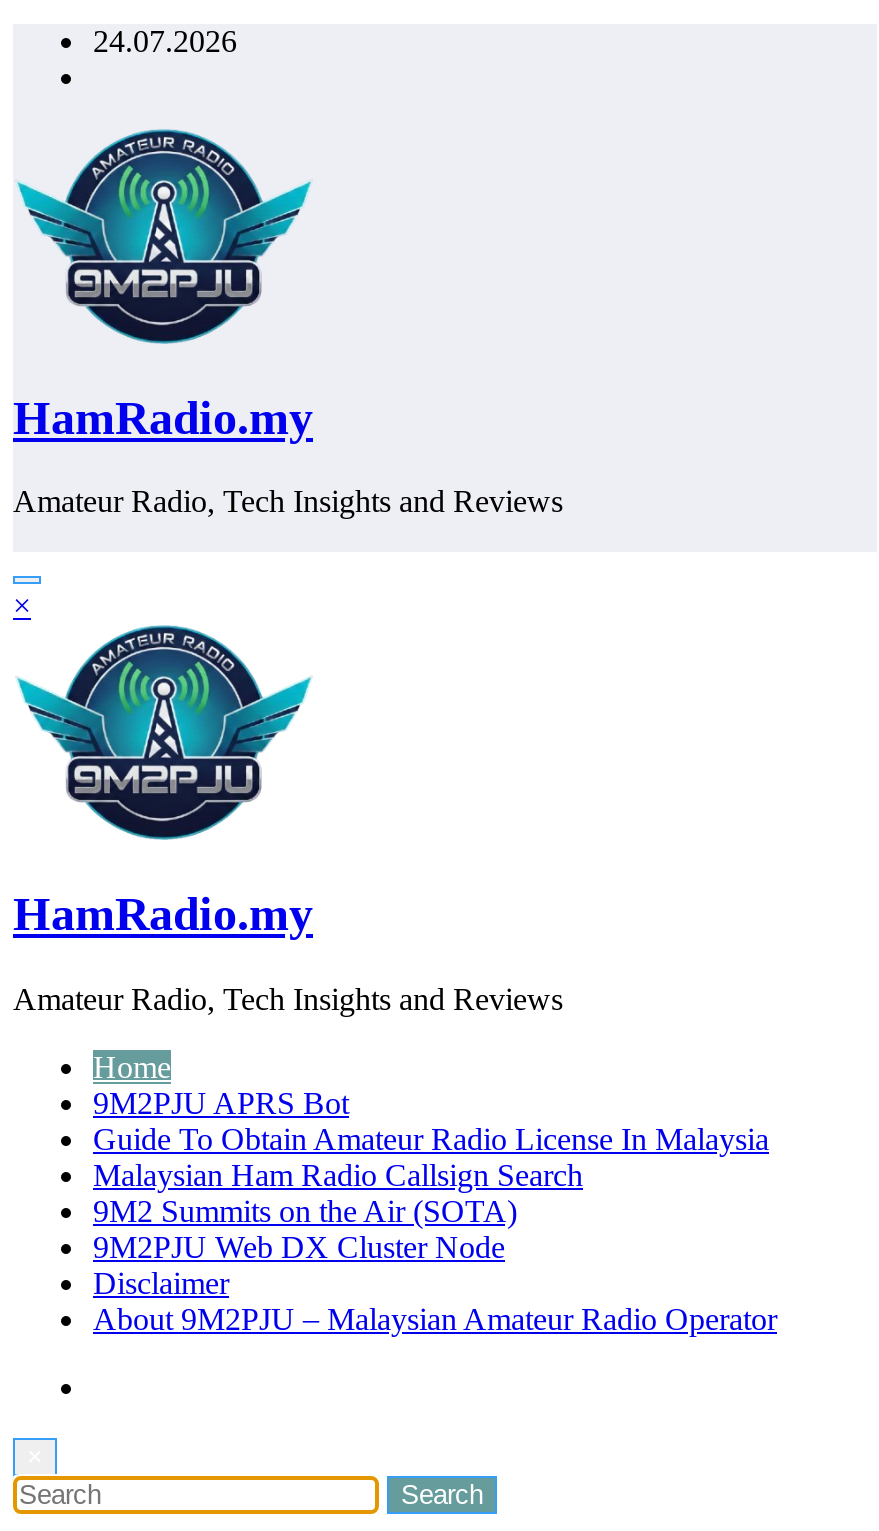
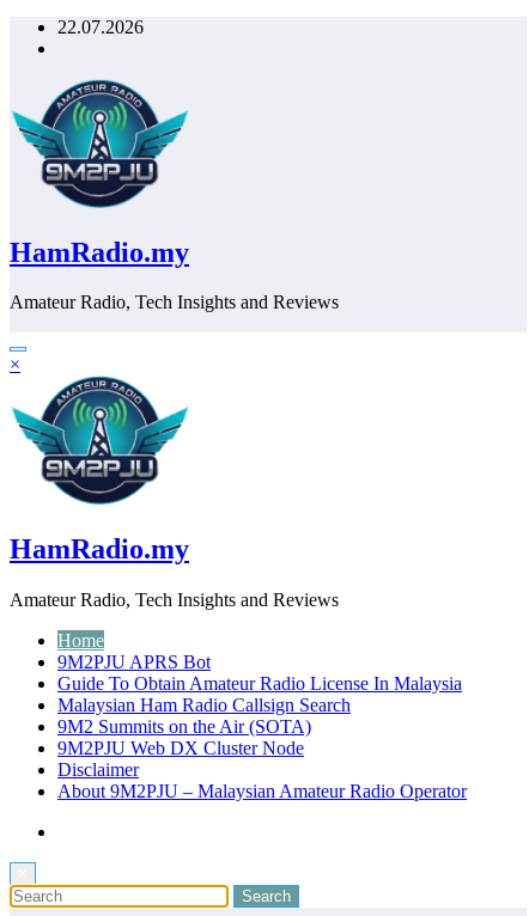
- 24.07.2026
+ 22.07.2026
